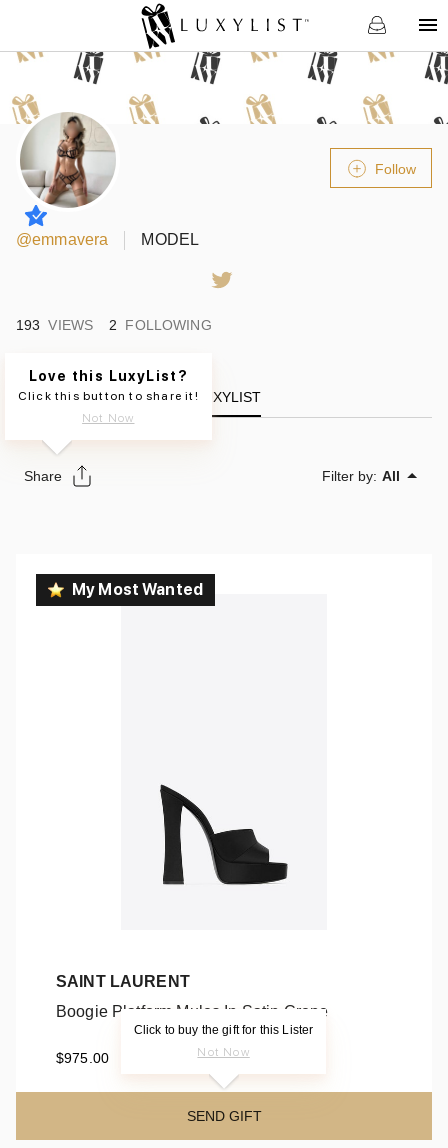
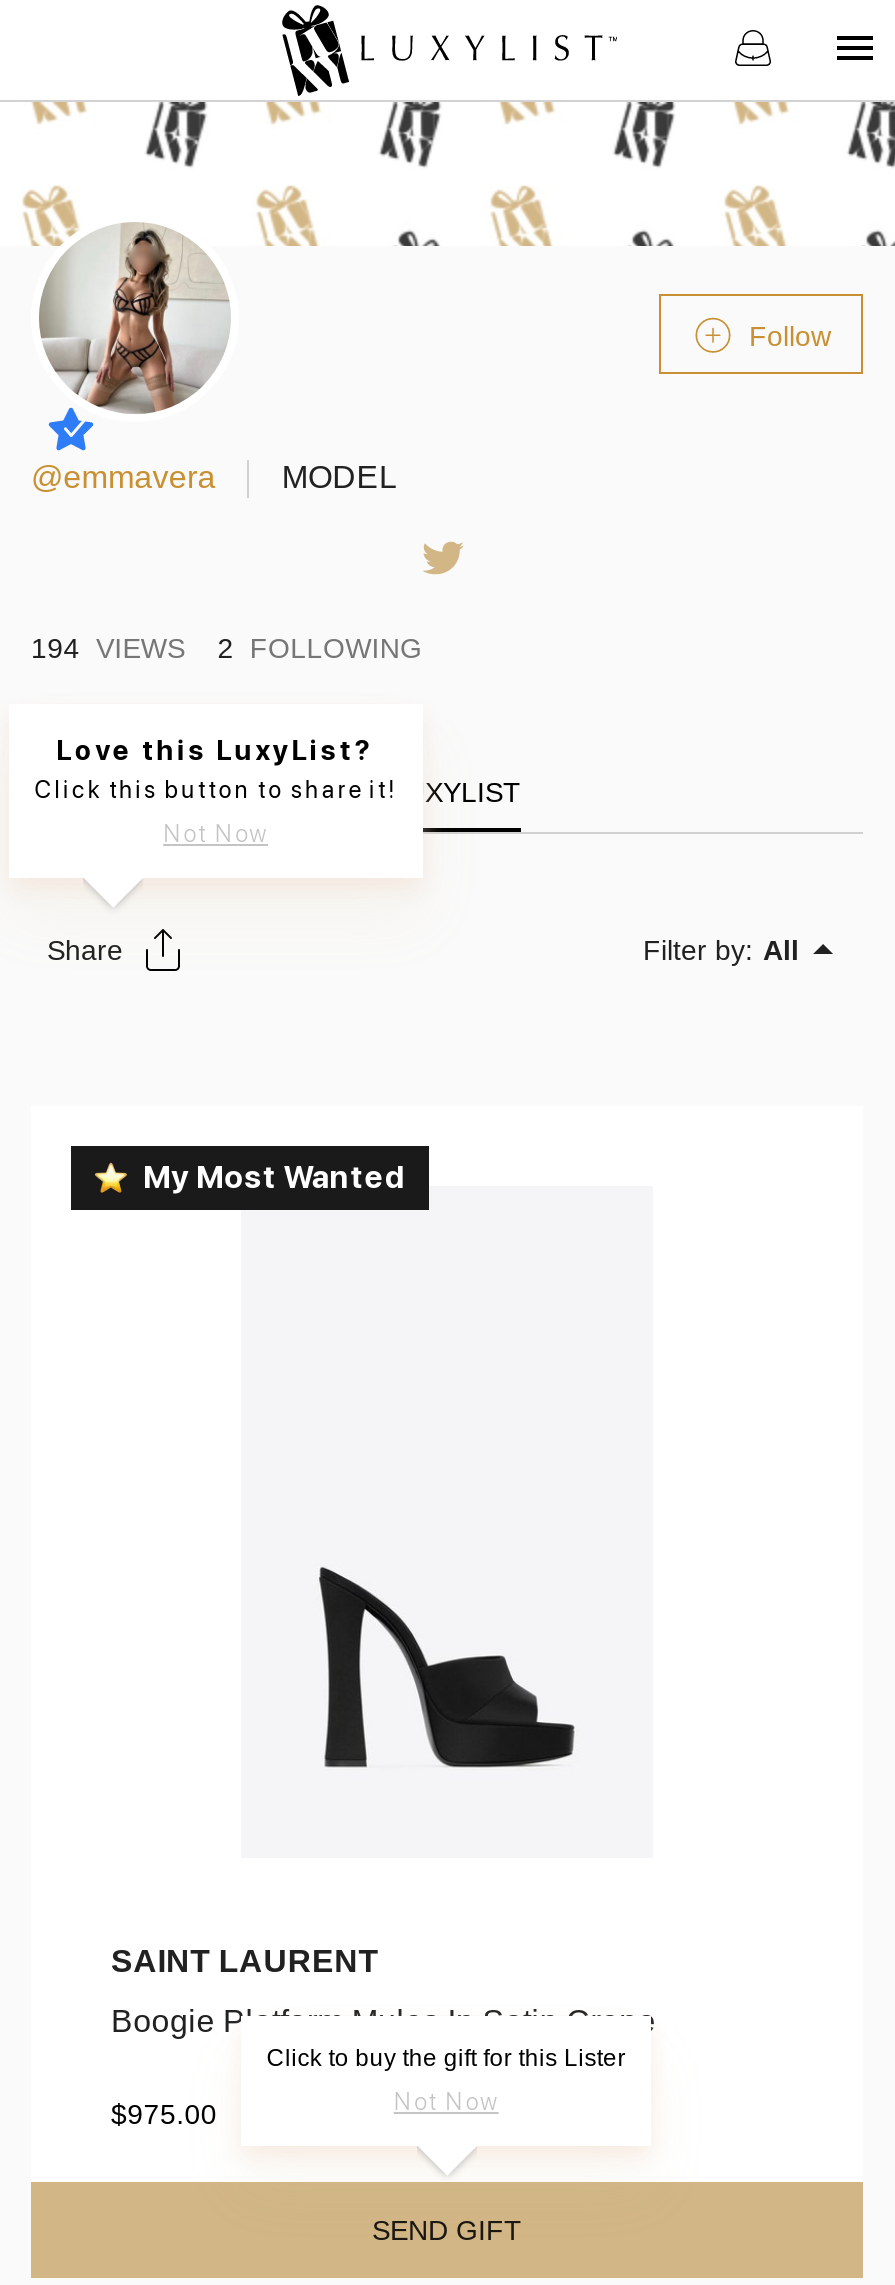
- 193 VIEWS 2 FOLLOWING
+ 194 VIEWS 2 FOLLOWING
